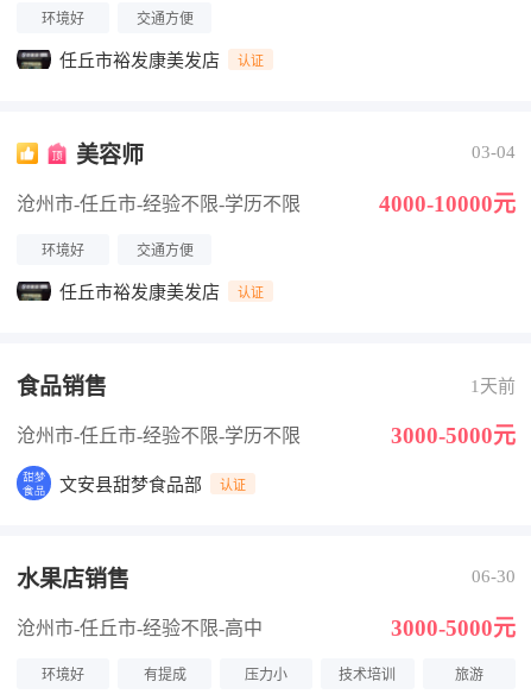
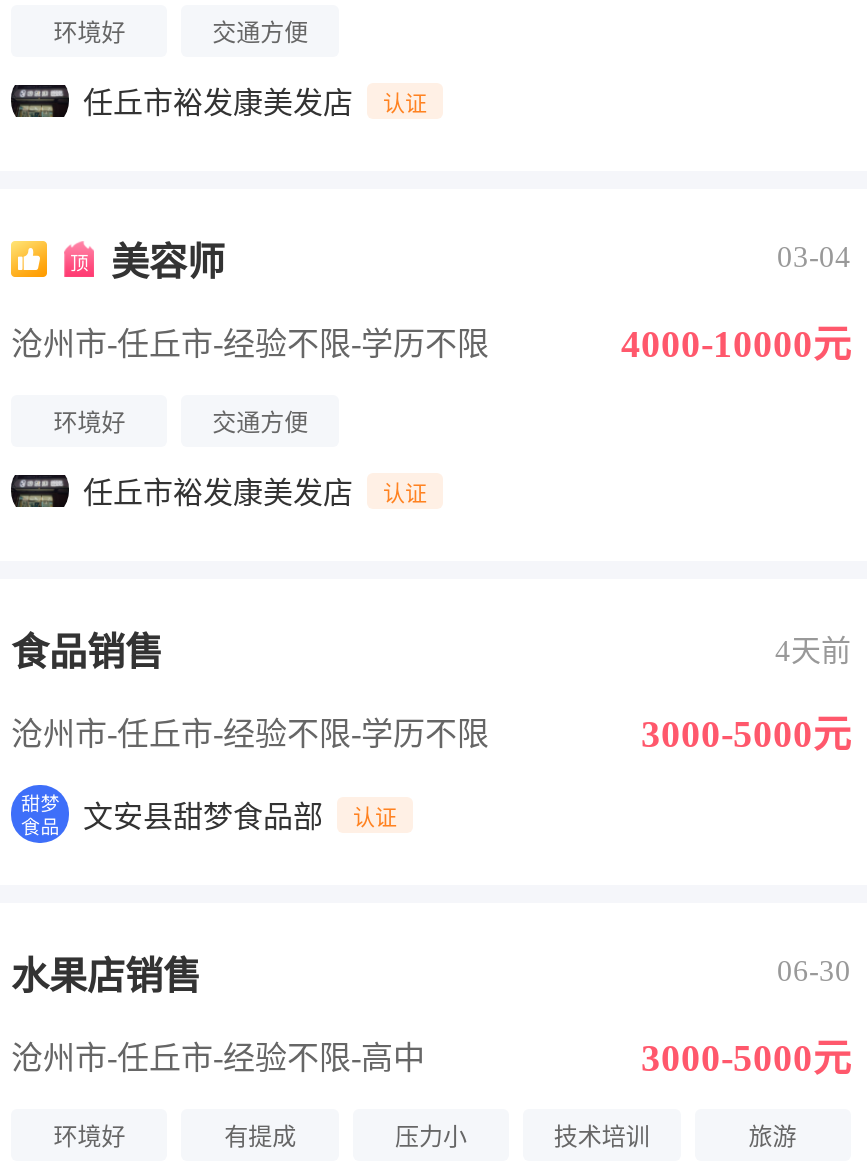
- 1天前
+ 4天前
